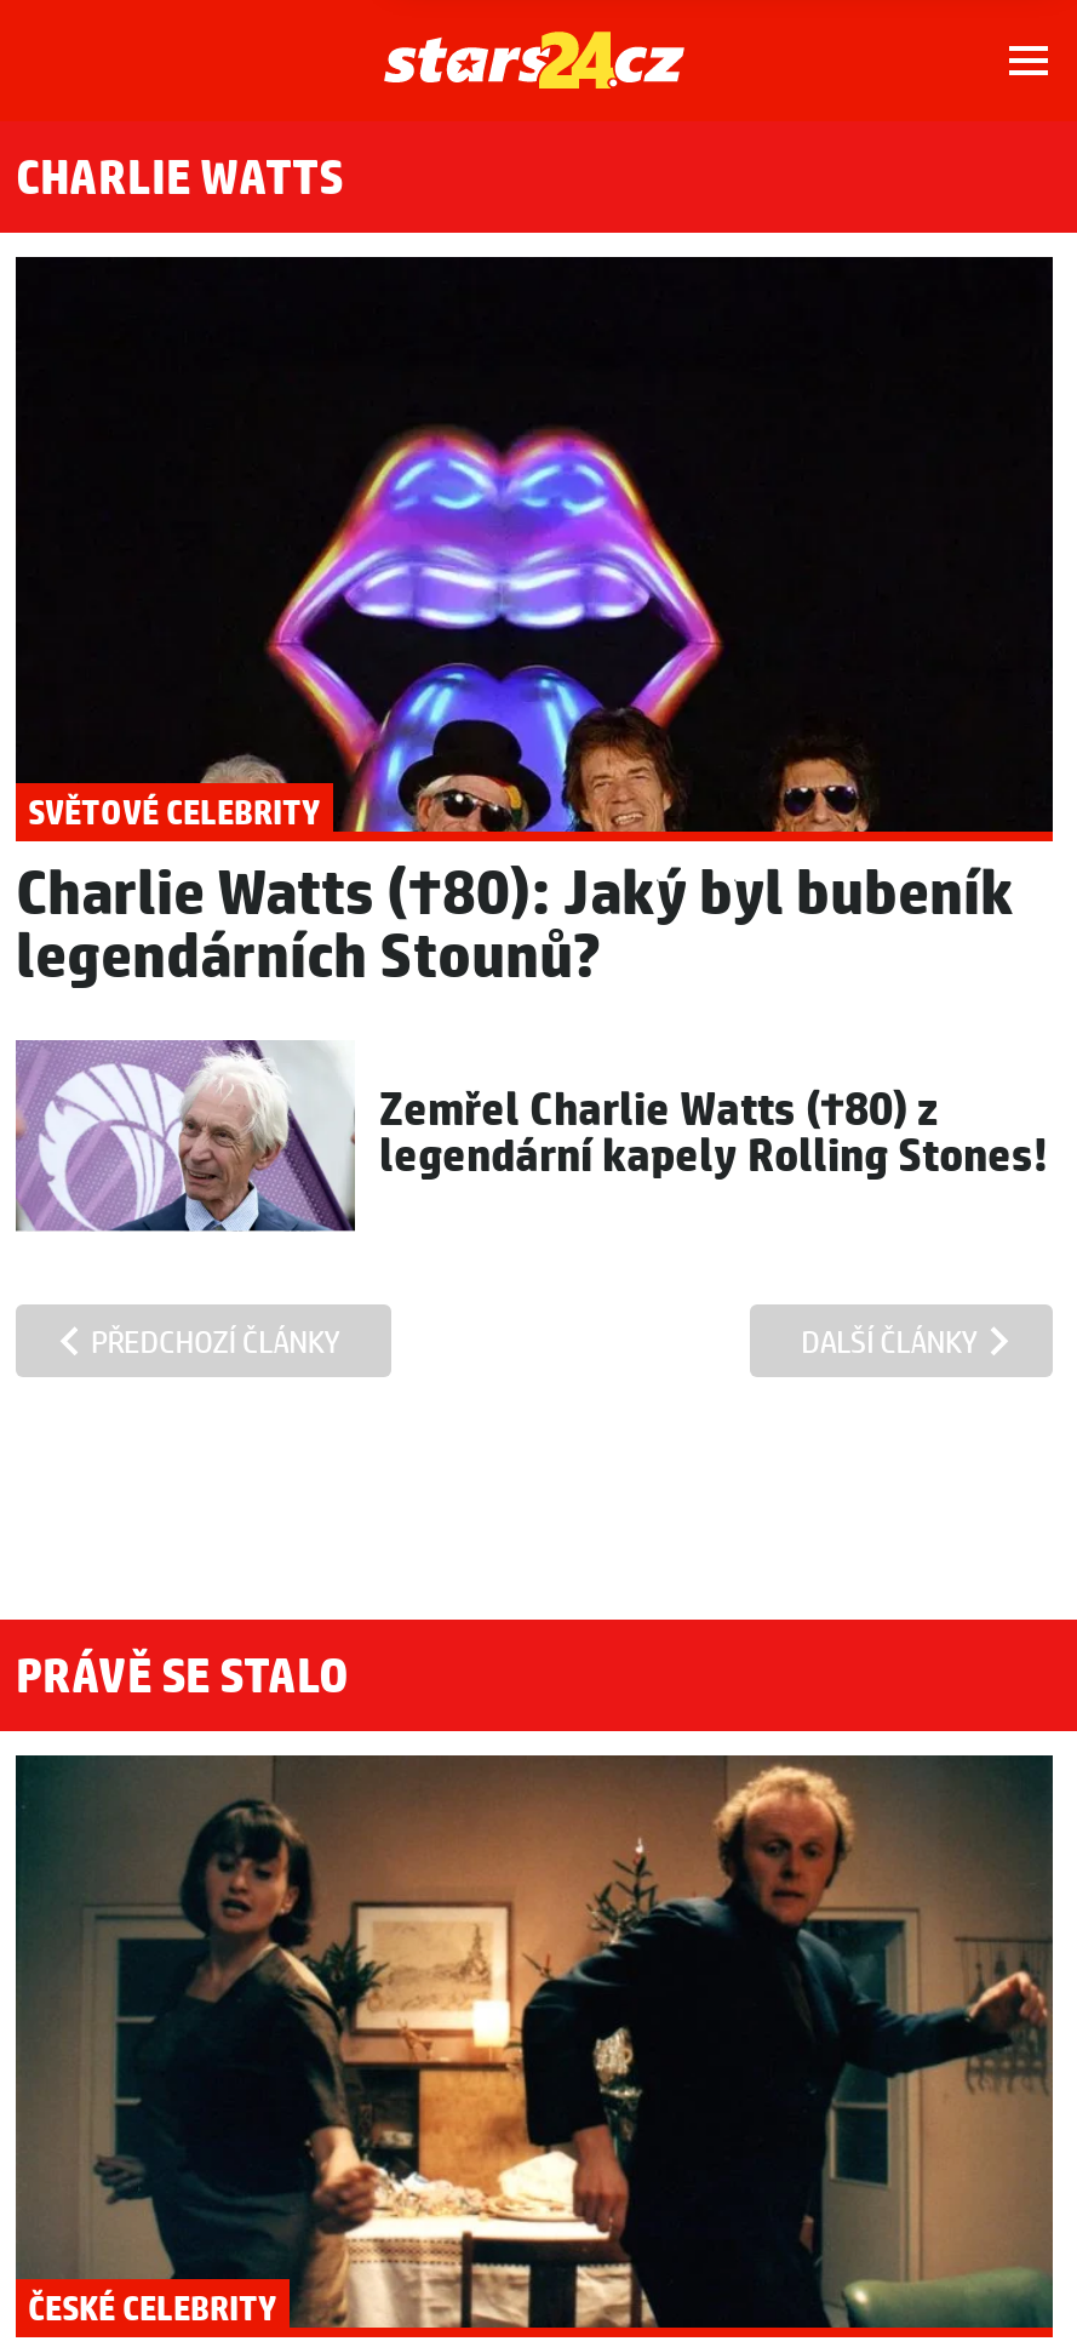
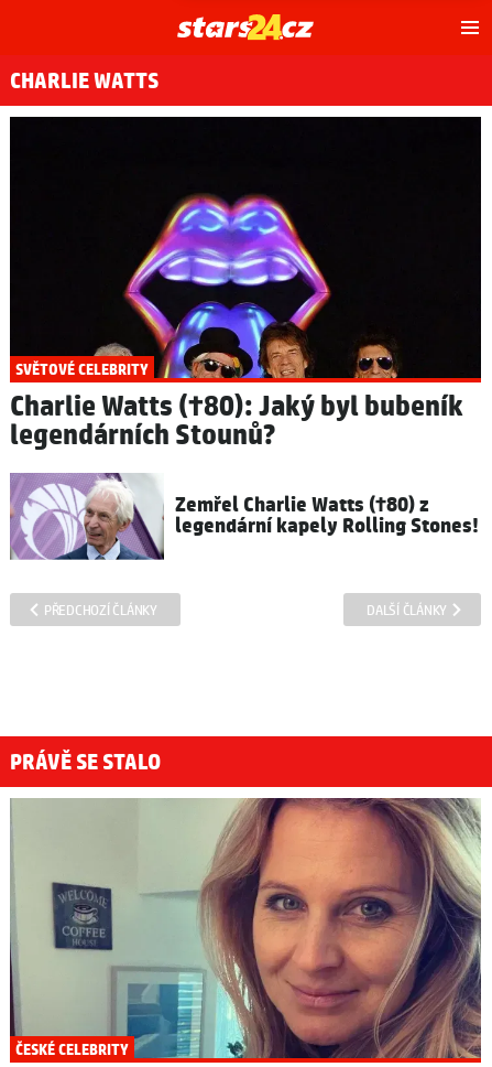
- [image]
+ [image]
